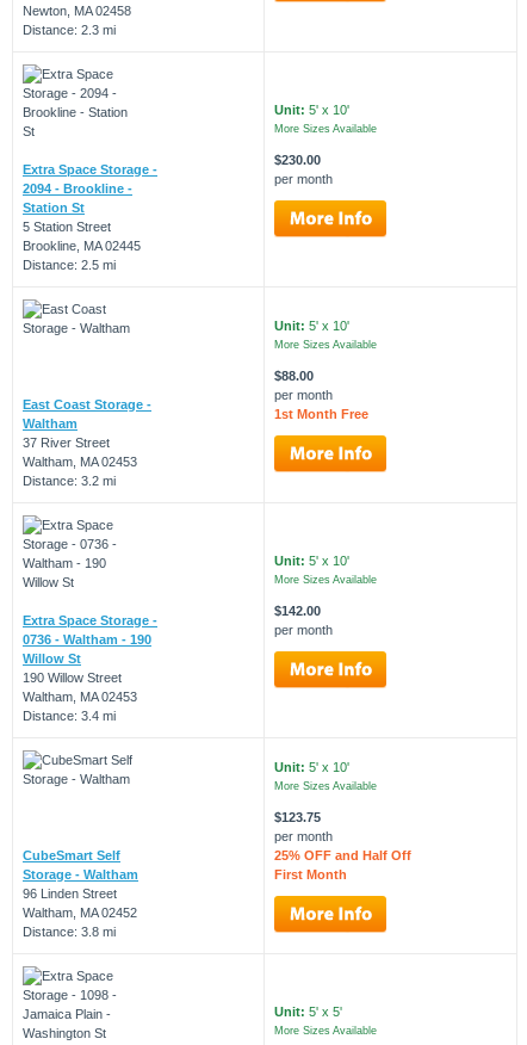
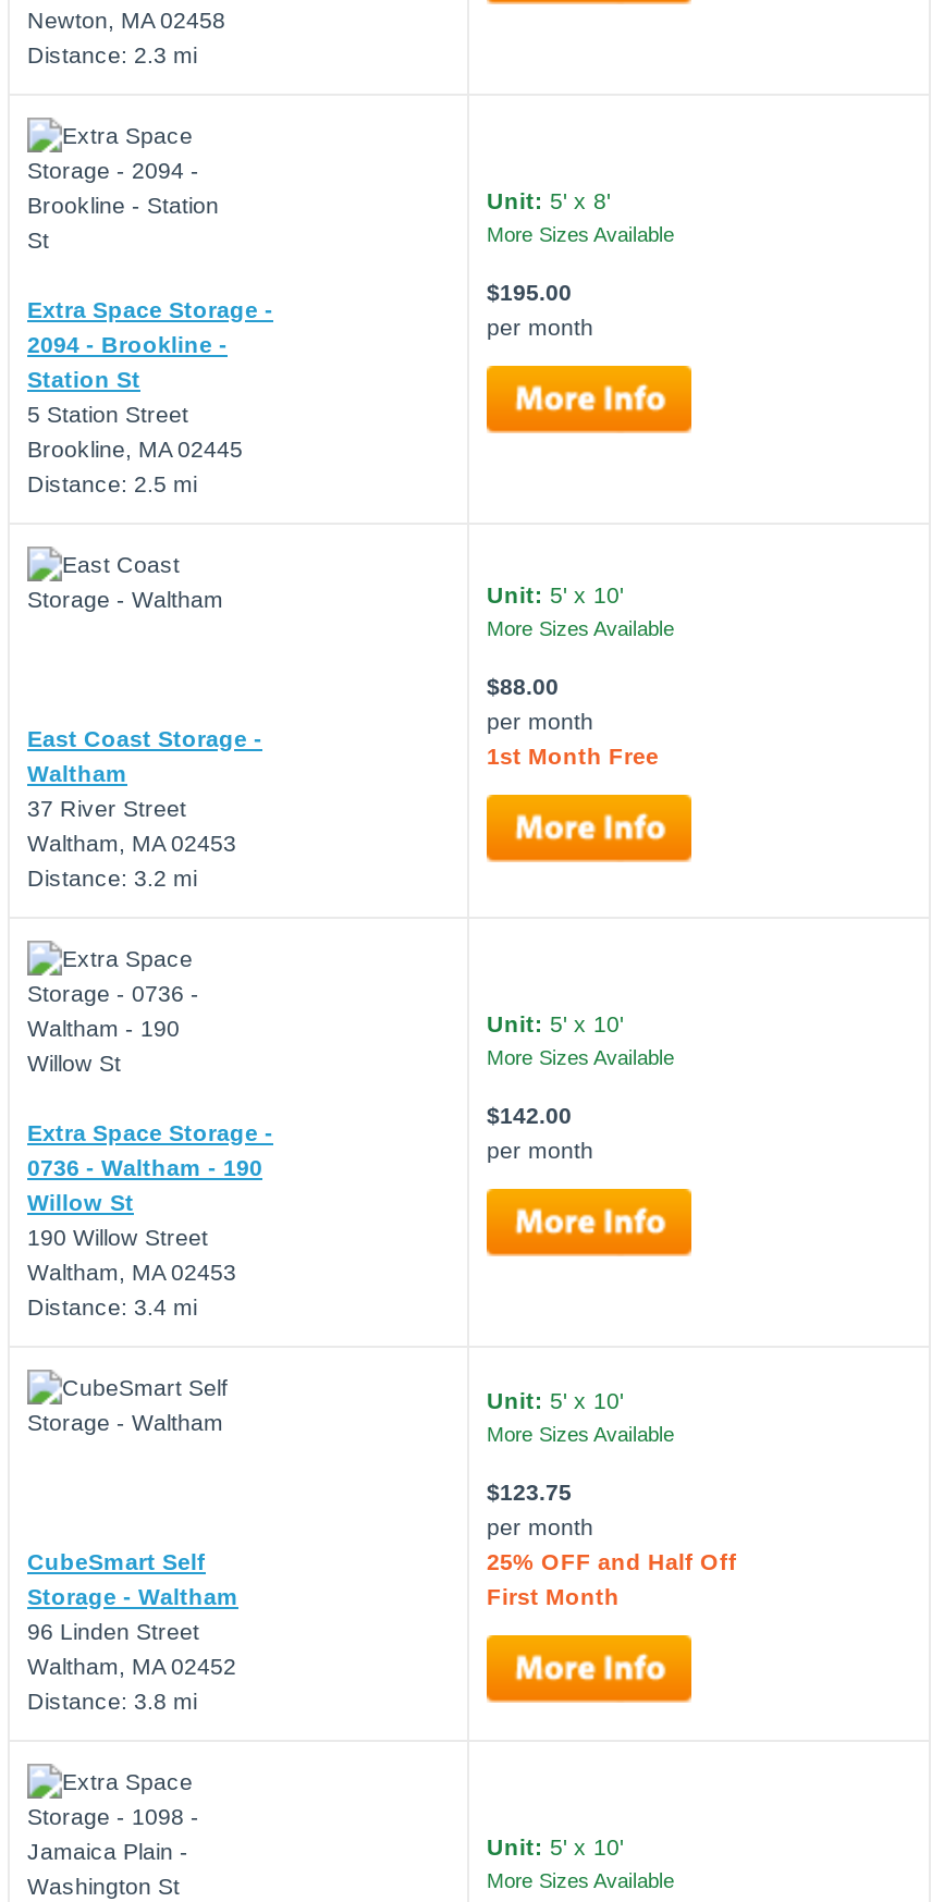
- Unit: 5' x 10'
+ Unit: 5' x 8'

- $230.00
+ $195.00

- Unit: 5' x 5'
+ Unit: 5' x 10'
